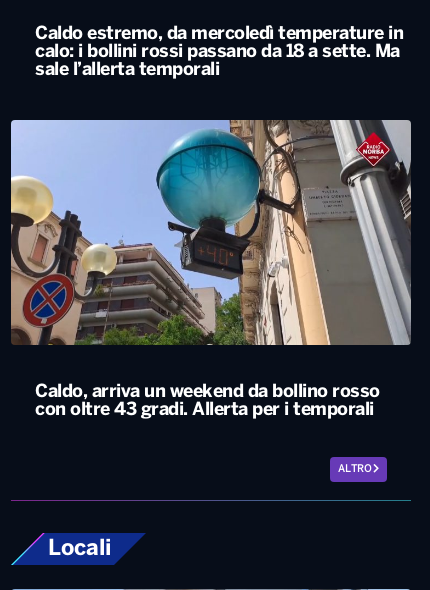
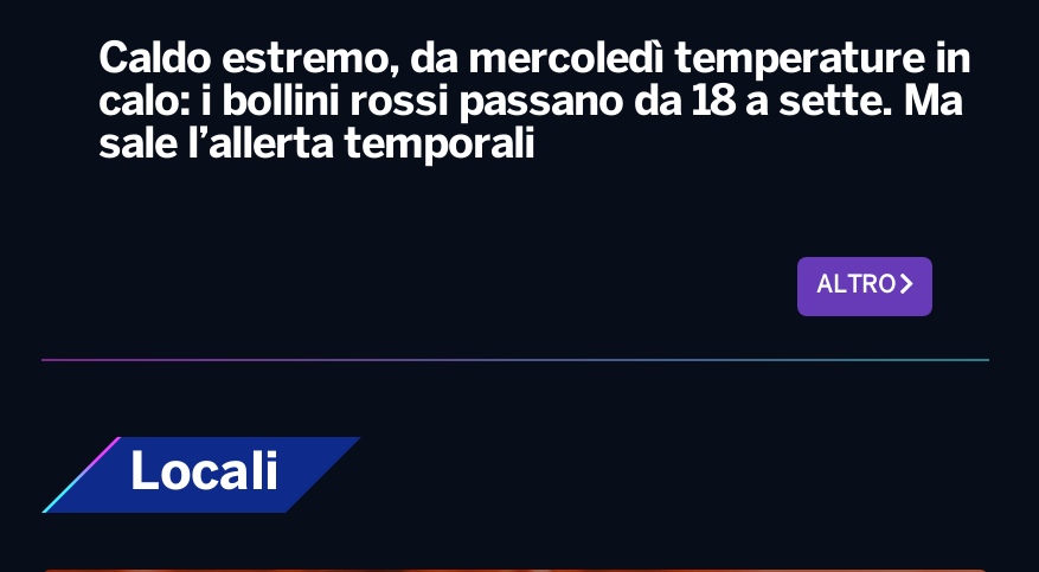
- [image]
- Caldo, arriva un weekend da bollino rosso
- con oltre 43 gradi. Allerta per i temporali
